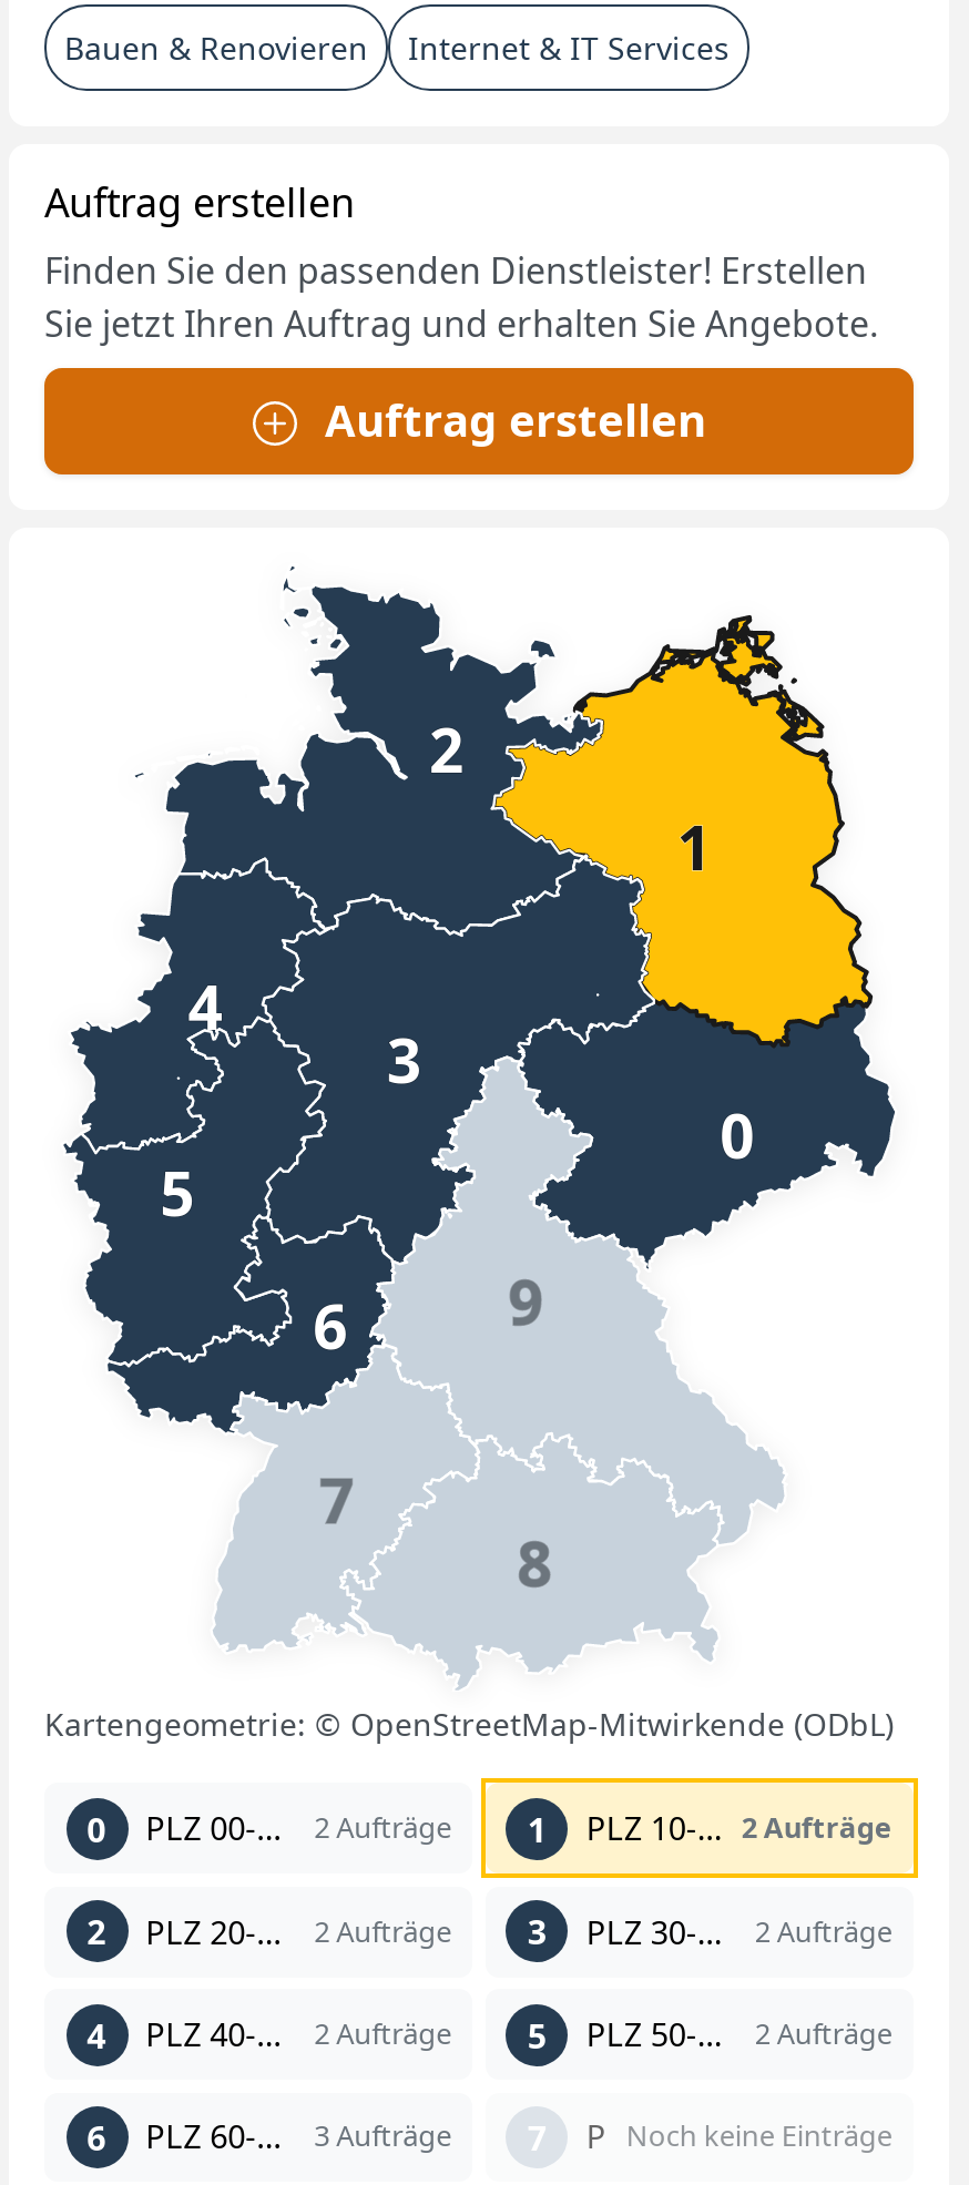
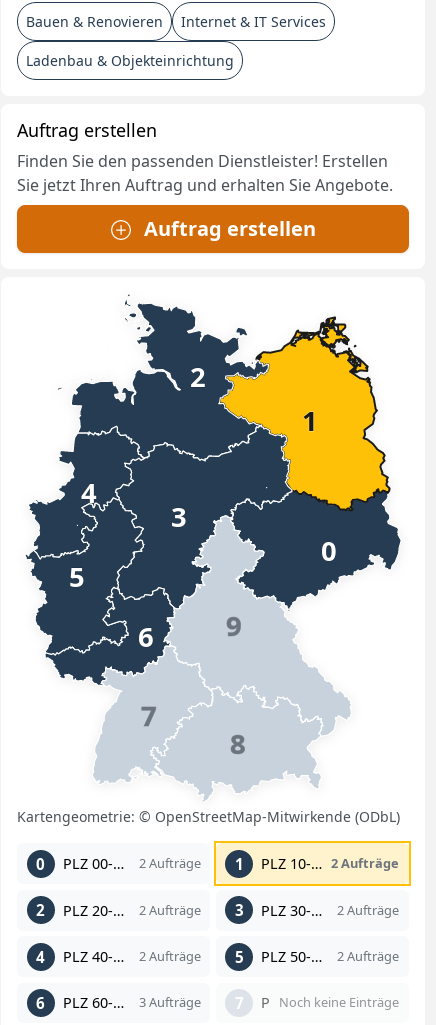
+ Ladenbau & Objekteinrichtung
